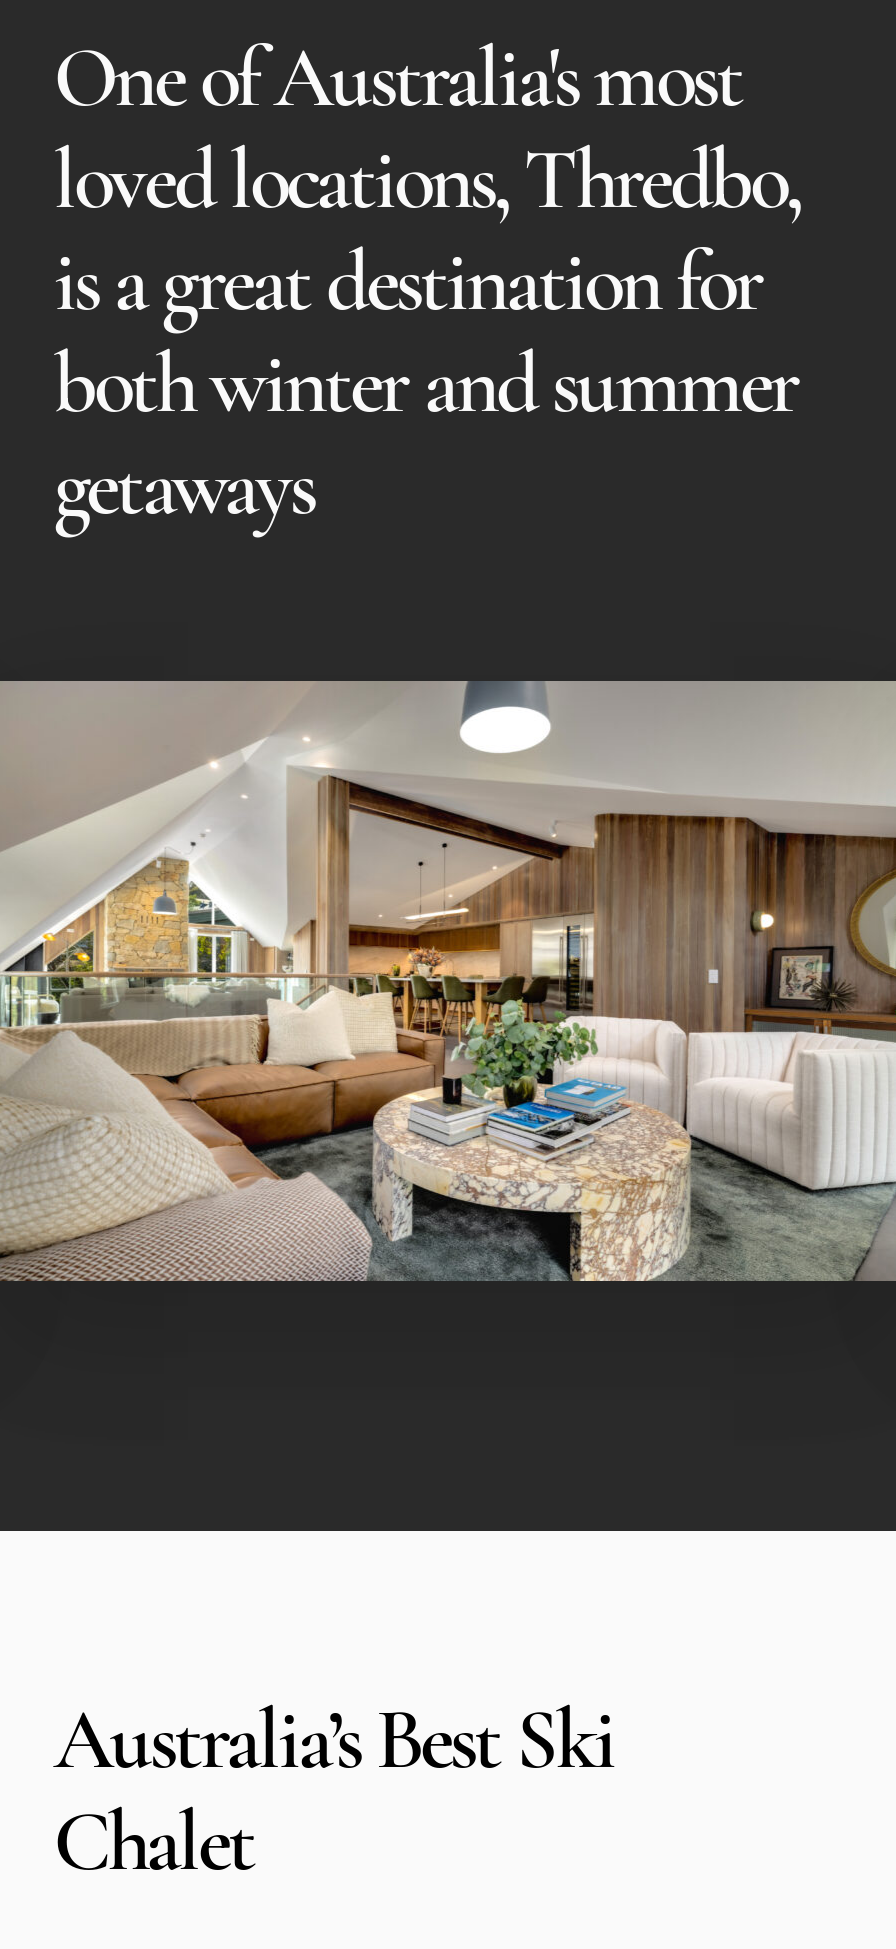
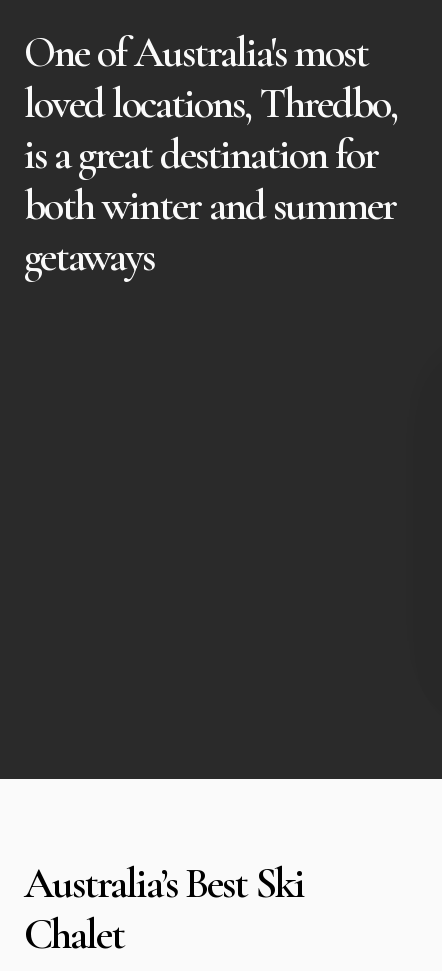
- [image]
